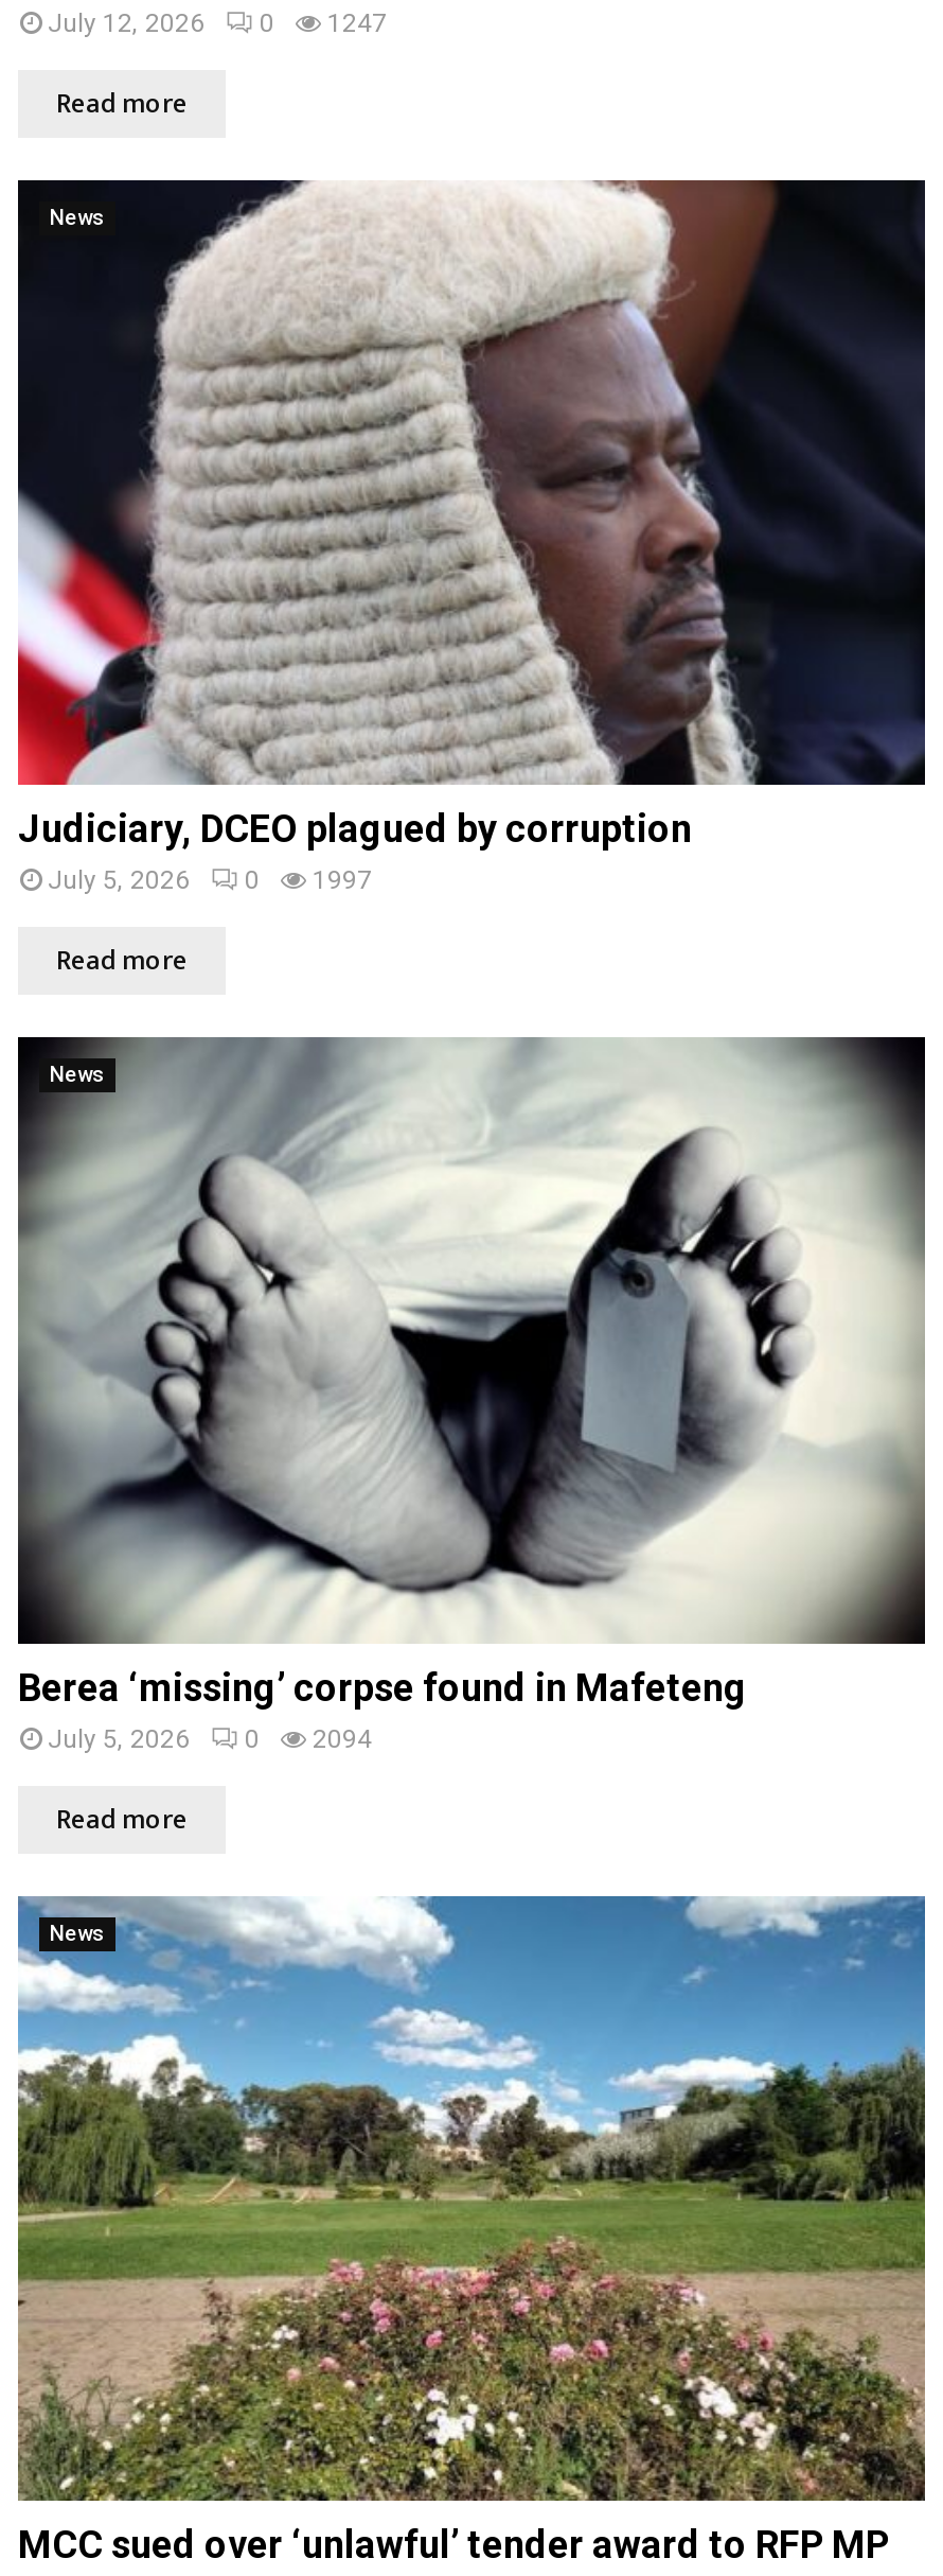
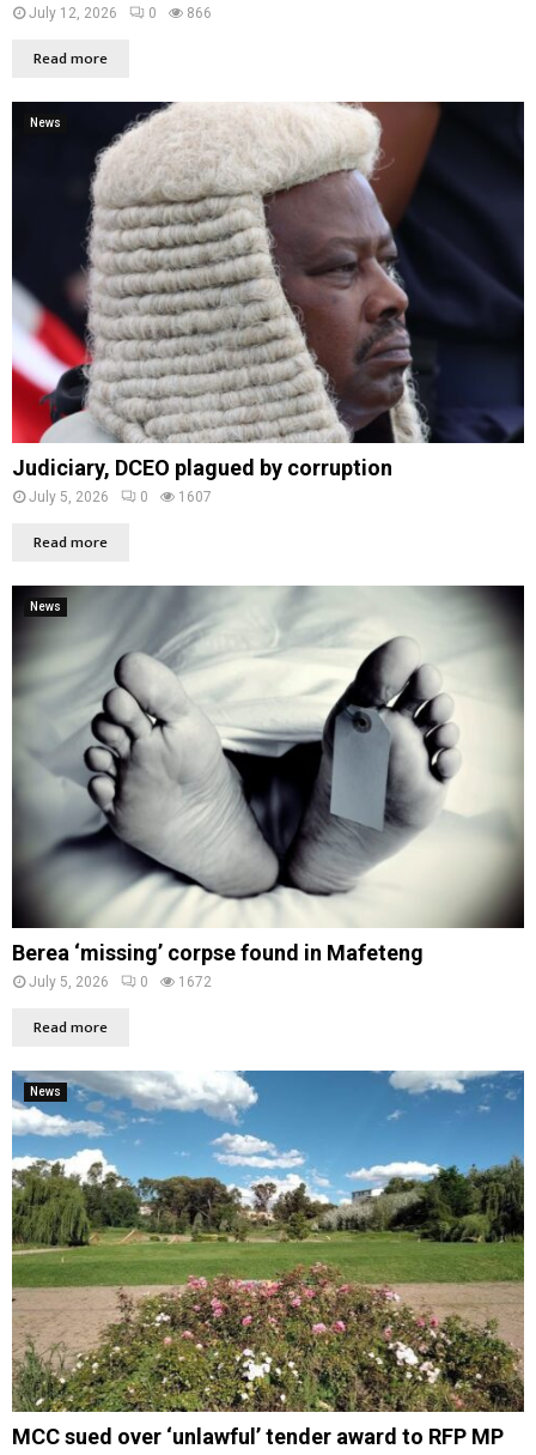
- July 12, 2026 0 1247
+ July 12, 2026 0 866

- July 5, 2026 0 1997
+ July 5, 2026 0 1607

- July 5, 2026 0 2094
+ July 5, 2026 0 1672
